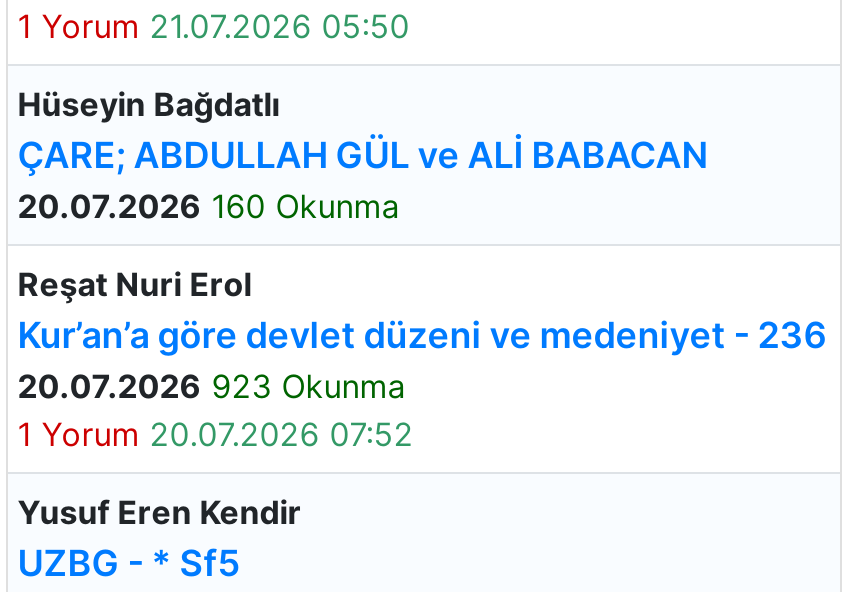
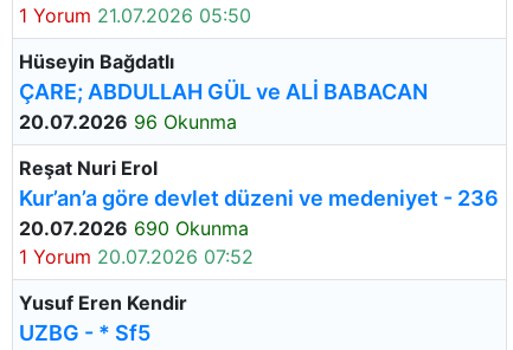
- 20.07.2026 160 Okunma
+ 20.07.2026 96 Okunma

- 20.07.2026 923 Okunma
+ 20.07.2026 690 Okunma
